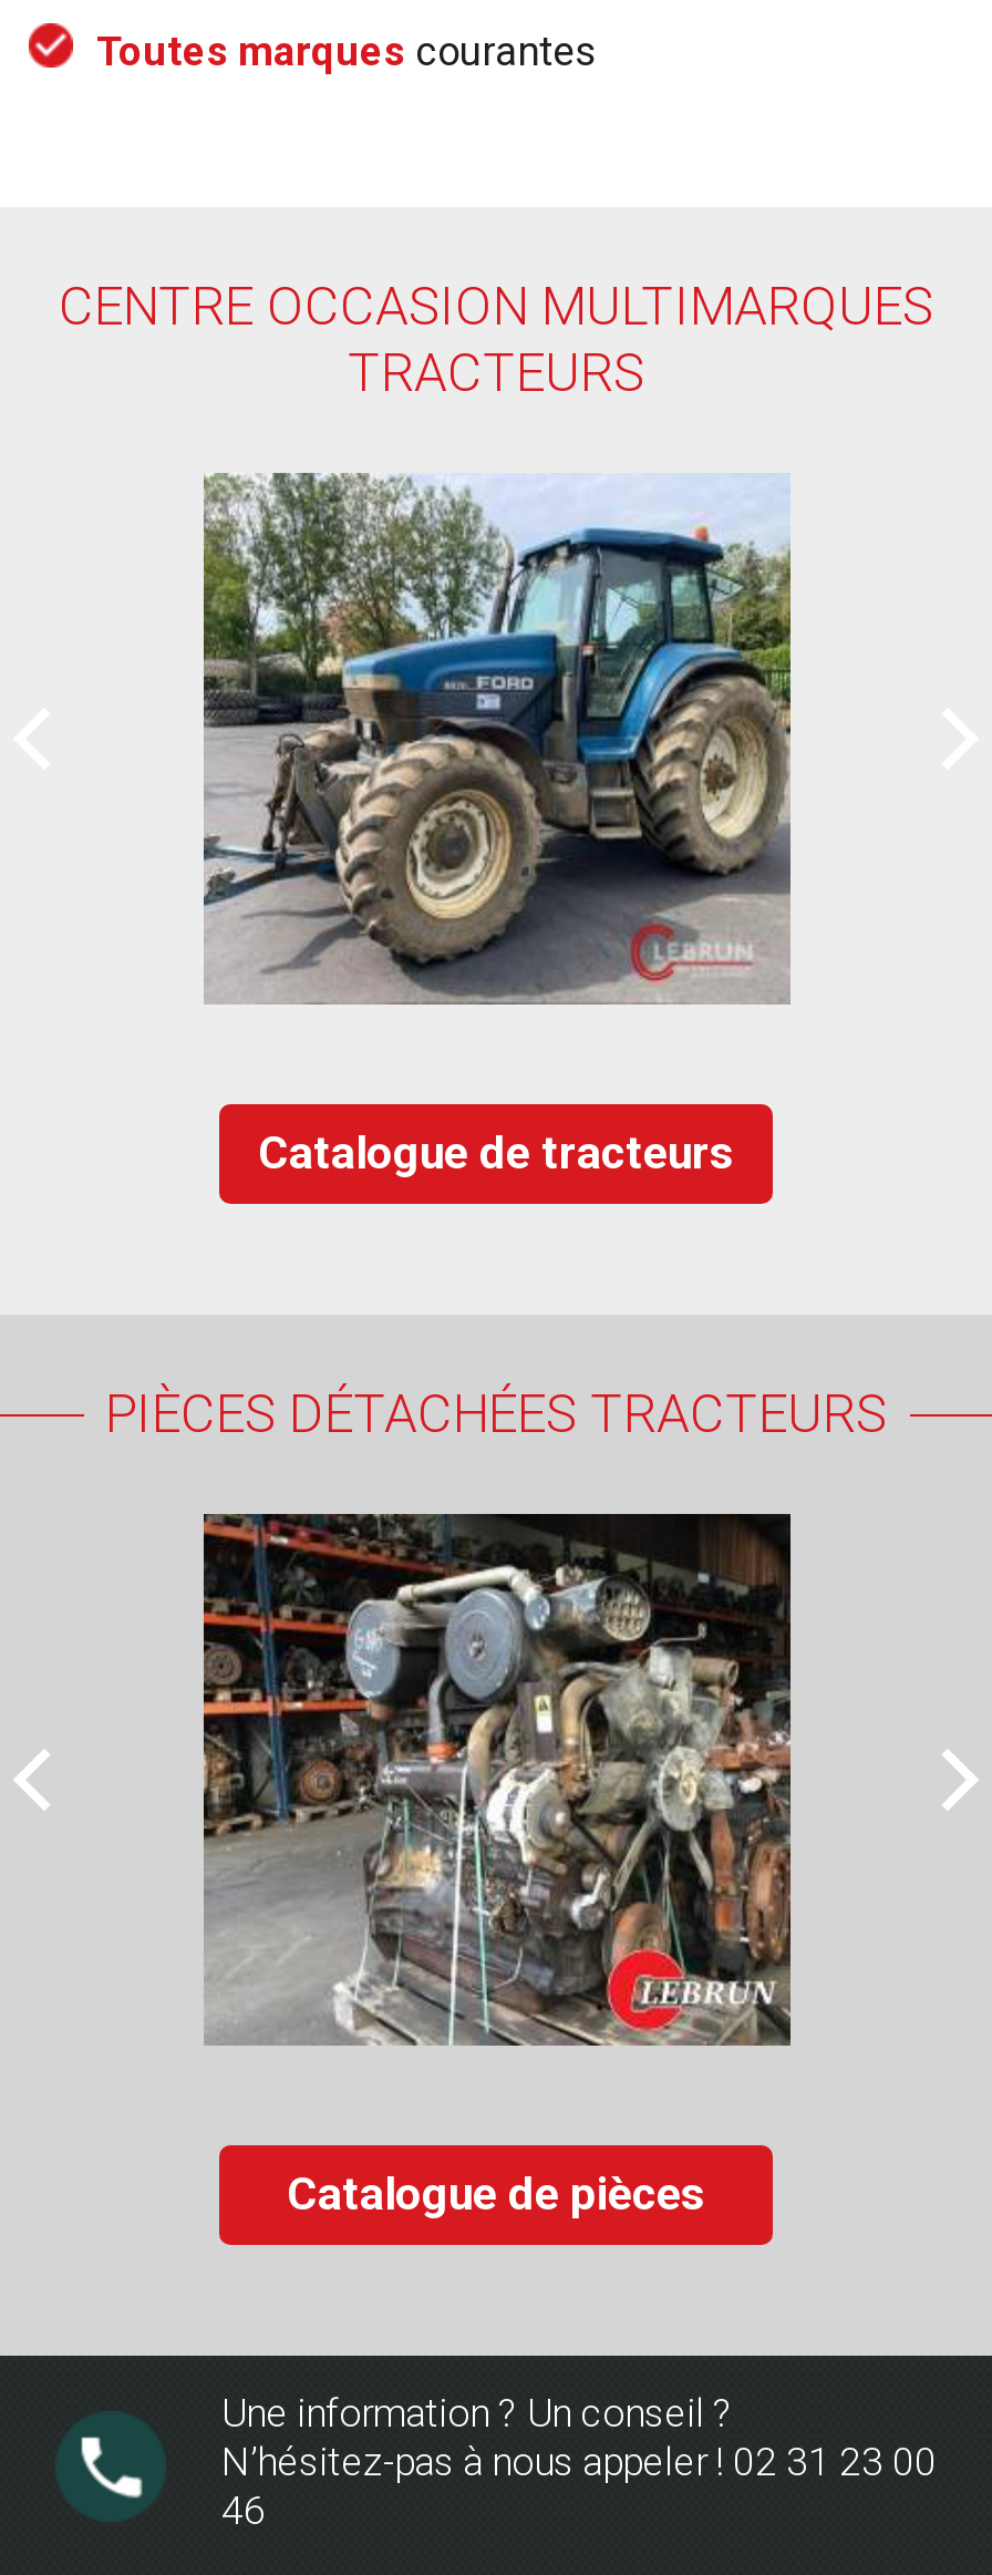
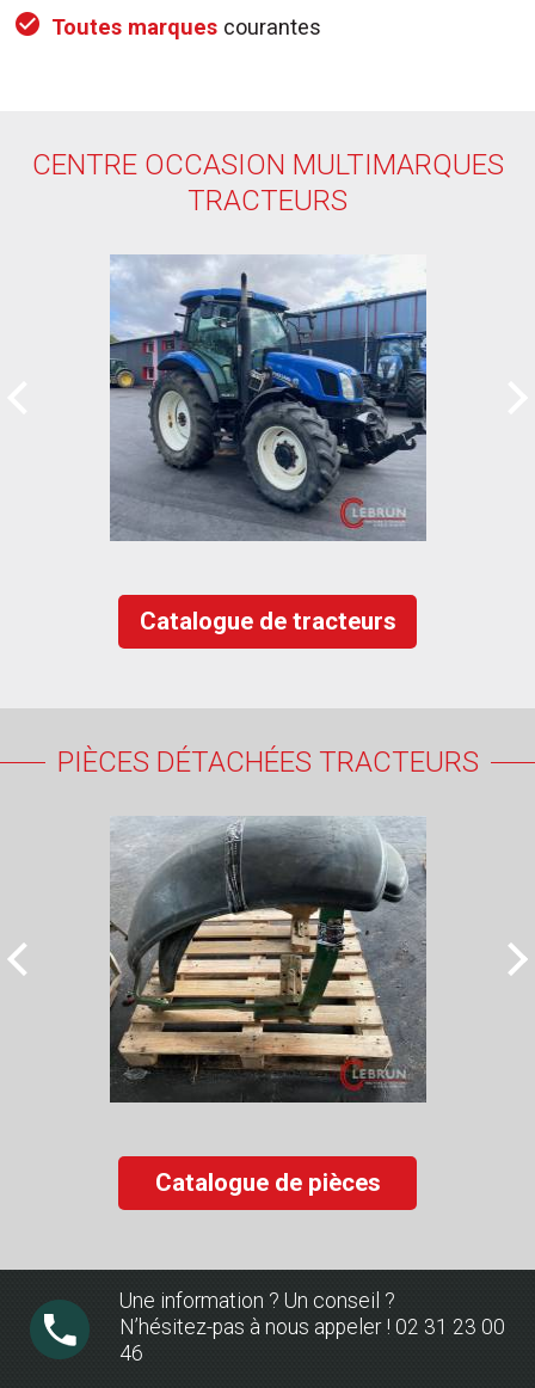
- [image]
+ [image]

- [image]
+ [image]
